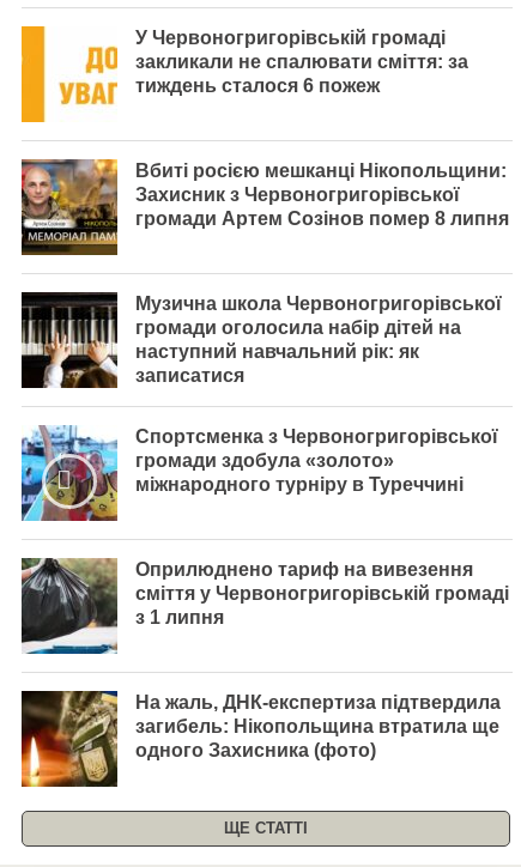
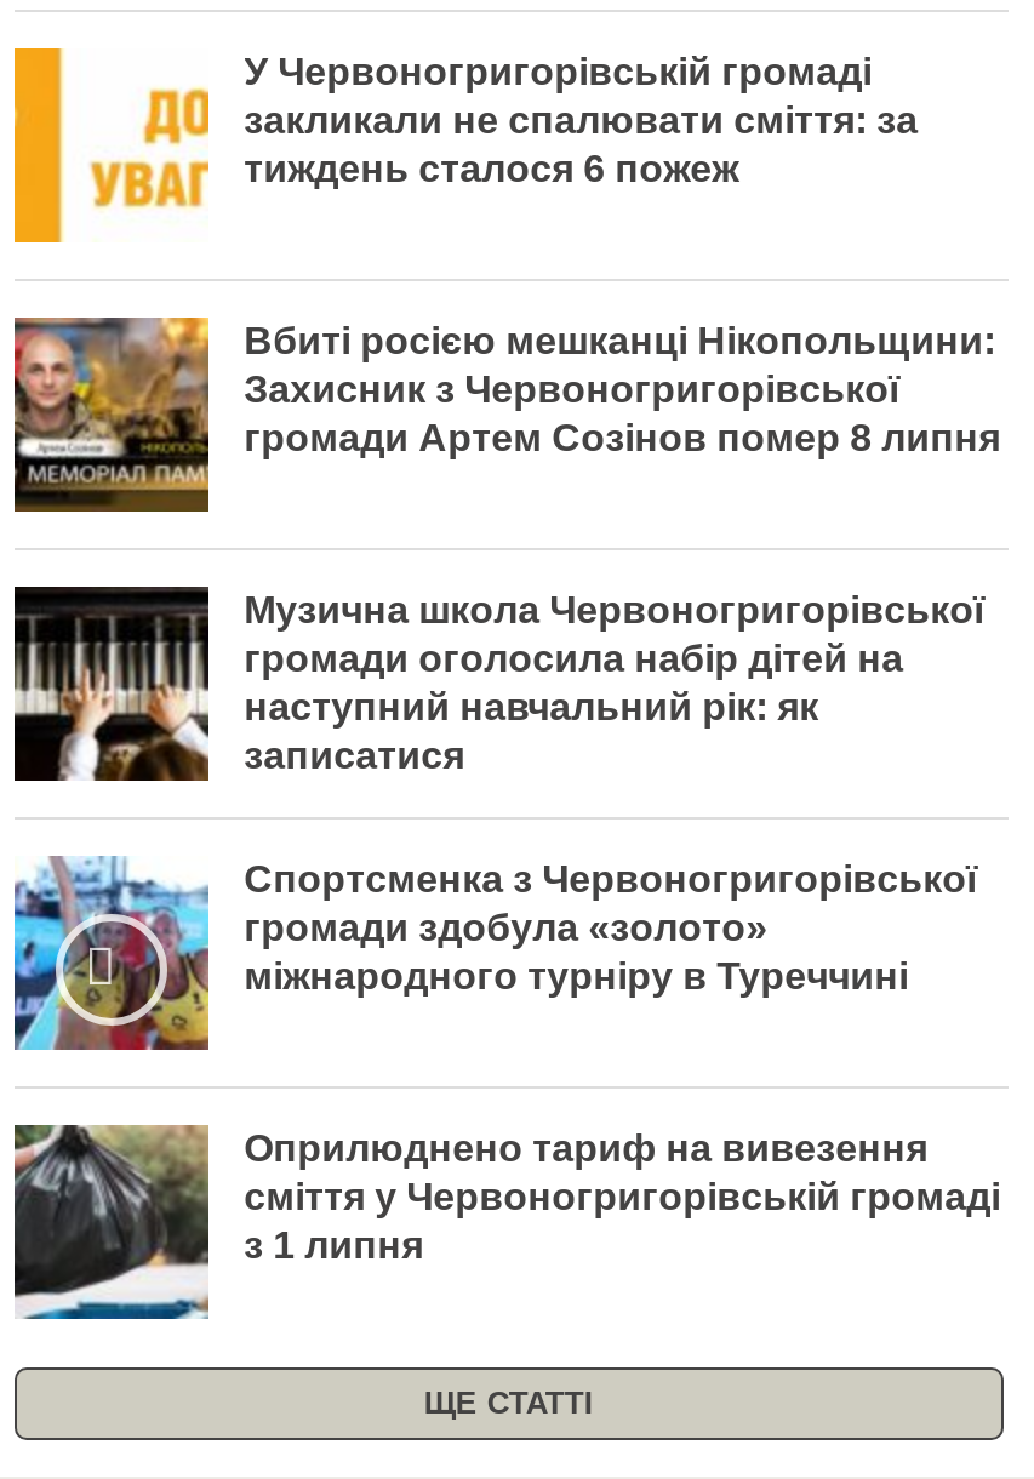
- [image]
- На жаль, ДНК-експертиза підтвердила
- загибель: Нікопольщина втратила ще
- одного Захисника (фото)
